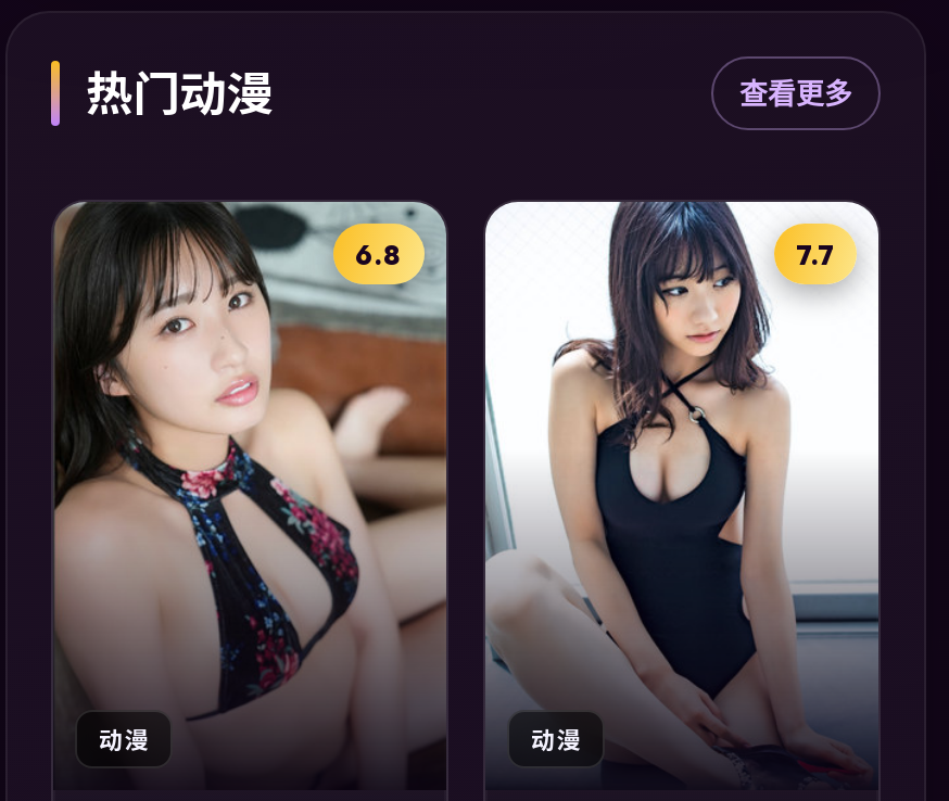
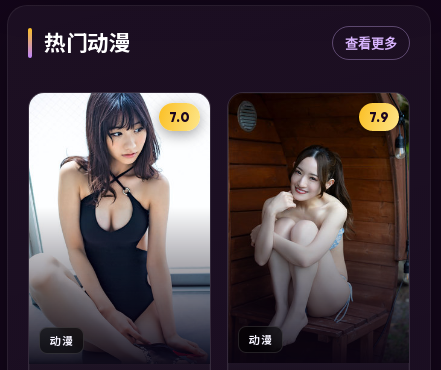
- [image]
- 6.8
+ [image]
+ 7.0

- [image]
- 7.7
+ [image]
+ 7.9
